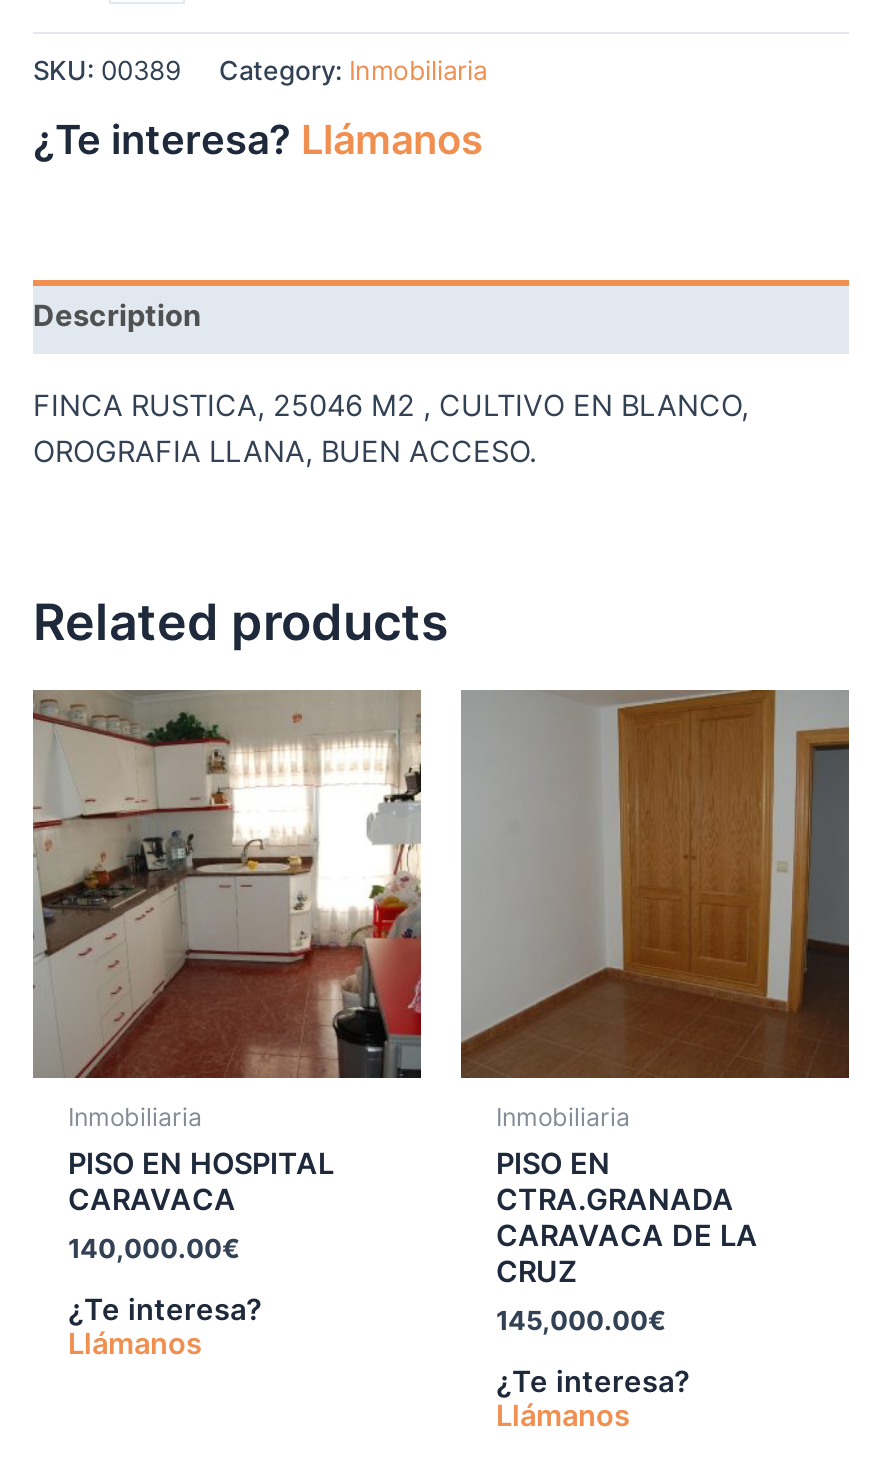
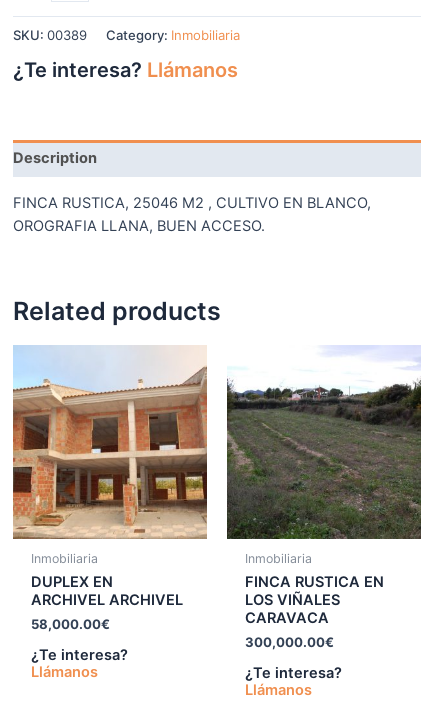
- [image]
- PISO EN HOSPITAL
- CARAVACA
- 140,000.00€
+ [image]
+ DUPLEX EN
+ ARCHIVEL ARCHIVEL
+ 58,000.00€

- [image]
- PISO EN
- CTRA.GRANADA
- CARAVACA DE LA
- CRUZ
- 145,000.00€
+ [image]
+ FINCA RUSTICA EN
+ LOS VIÑALES
+ CARAVACA
+ 300,000.00€
